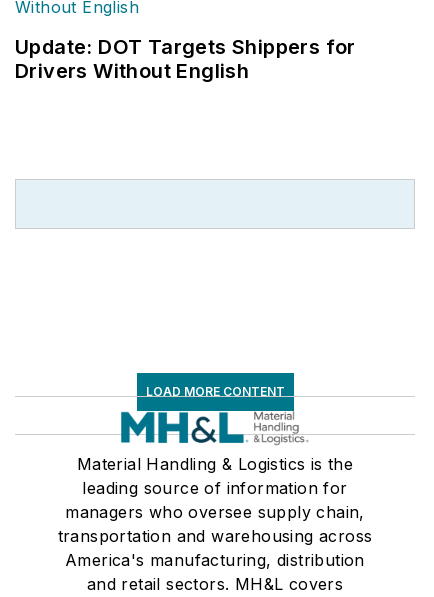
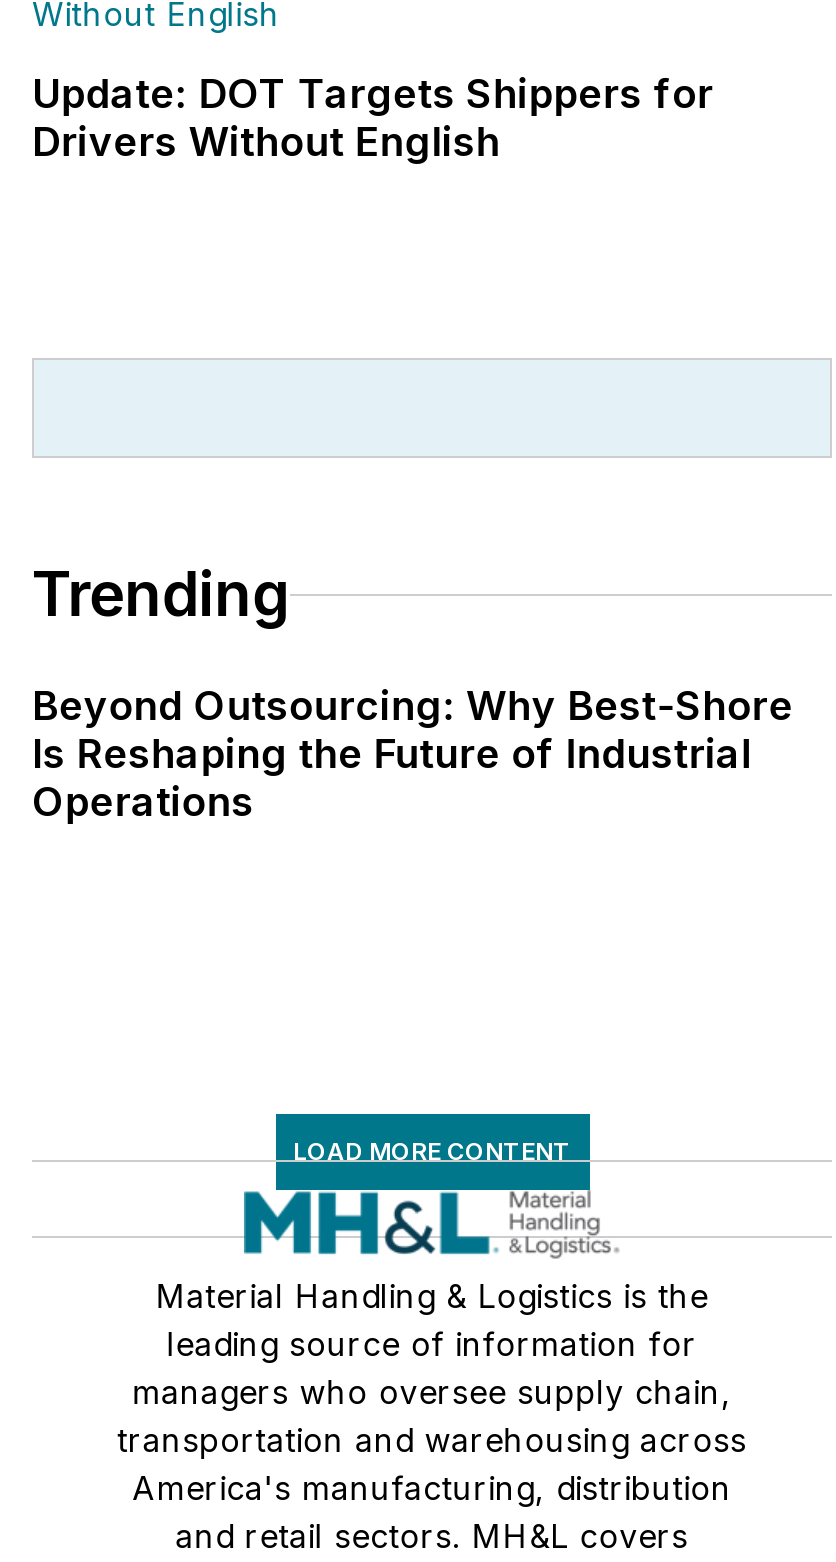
+ Trending
+ Beyond Outsourcing: Why Best-Shore
+ Is Reshaping the Future of Industrial
+ Operations
